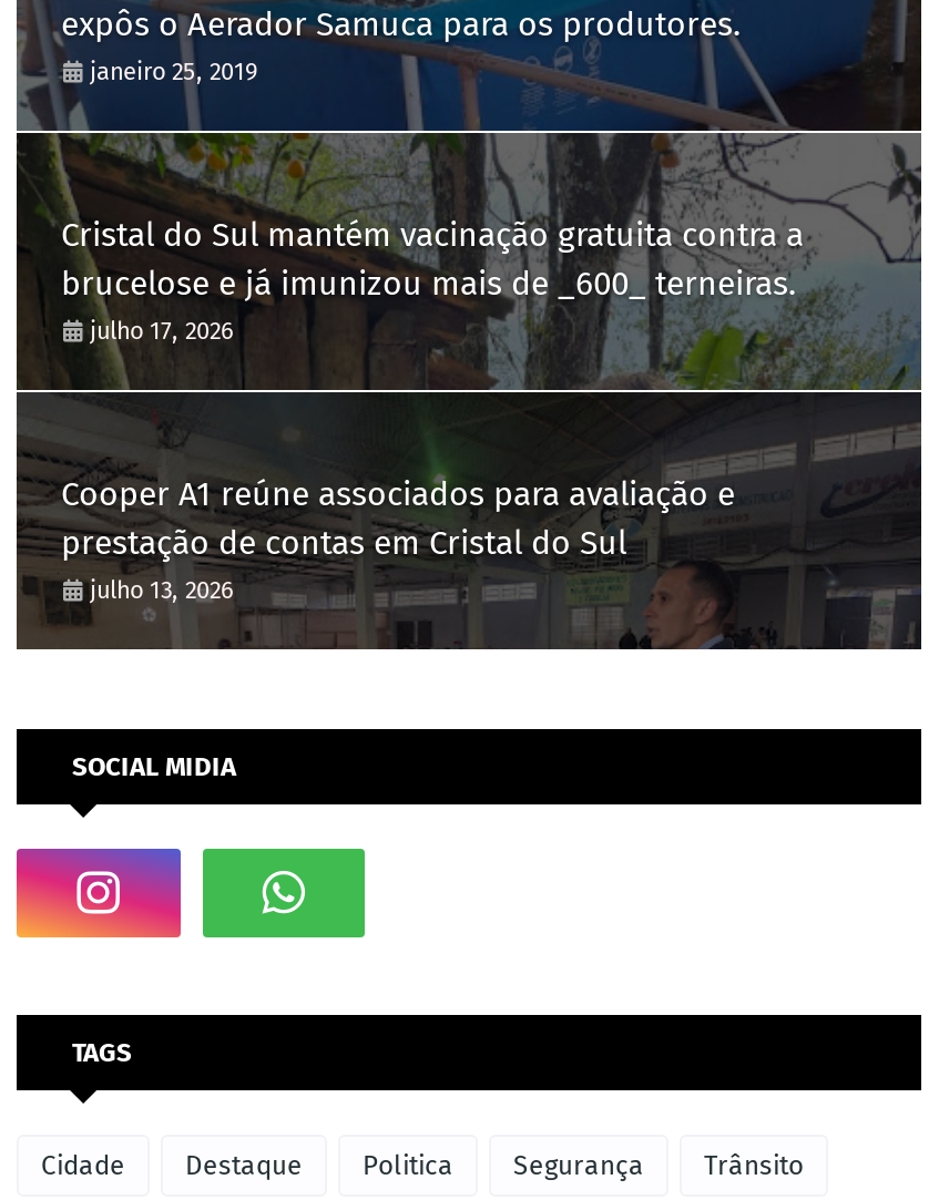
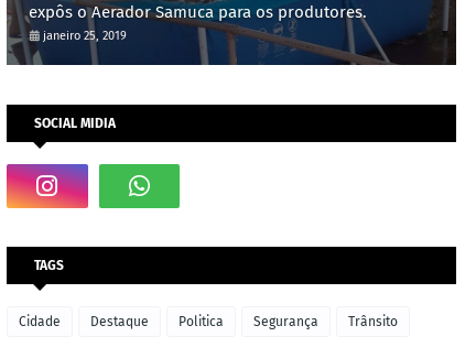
- [image]
- Cristal do Sul mantém vacinação gratuita contra a
- brucelose e já imunizou mais de _600_ terneiras.
- julho 17, 2026

- Cooper A1 reúne associados para avaliação e
- prestação de contas em Cristal do Sul
- julho 13, 2026
